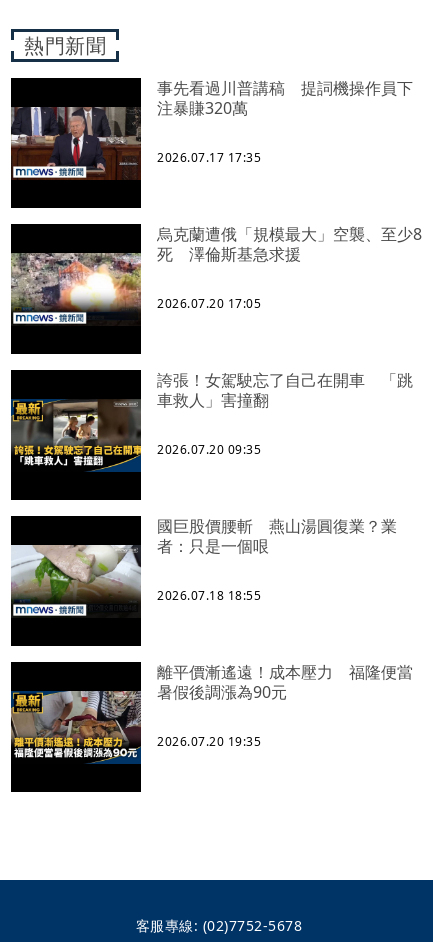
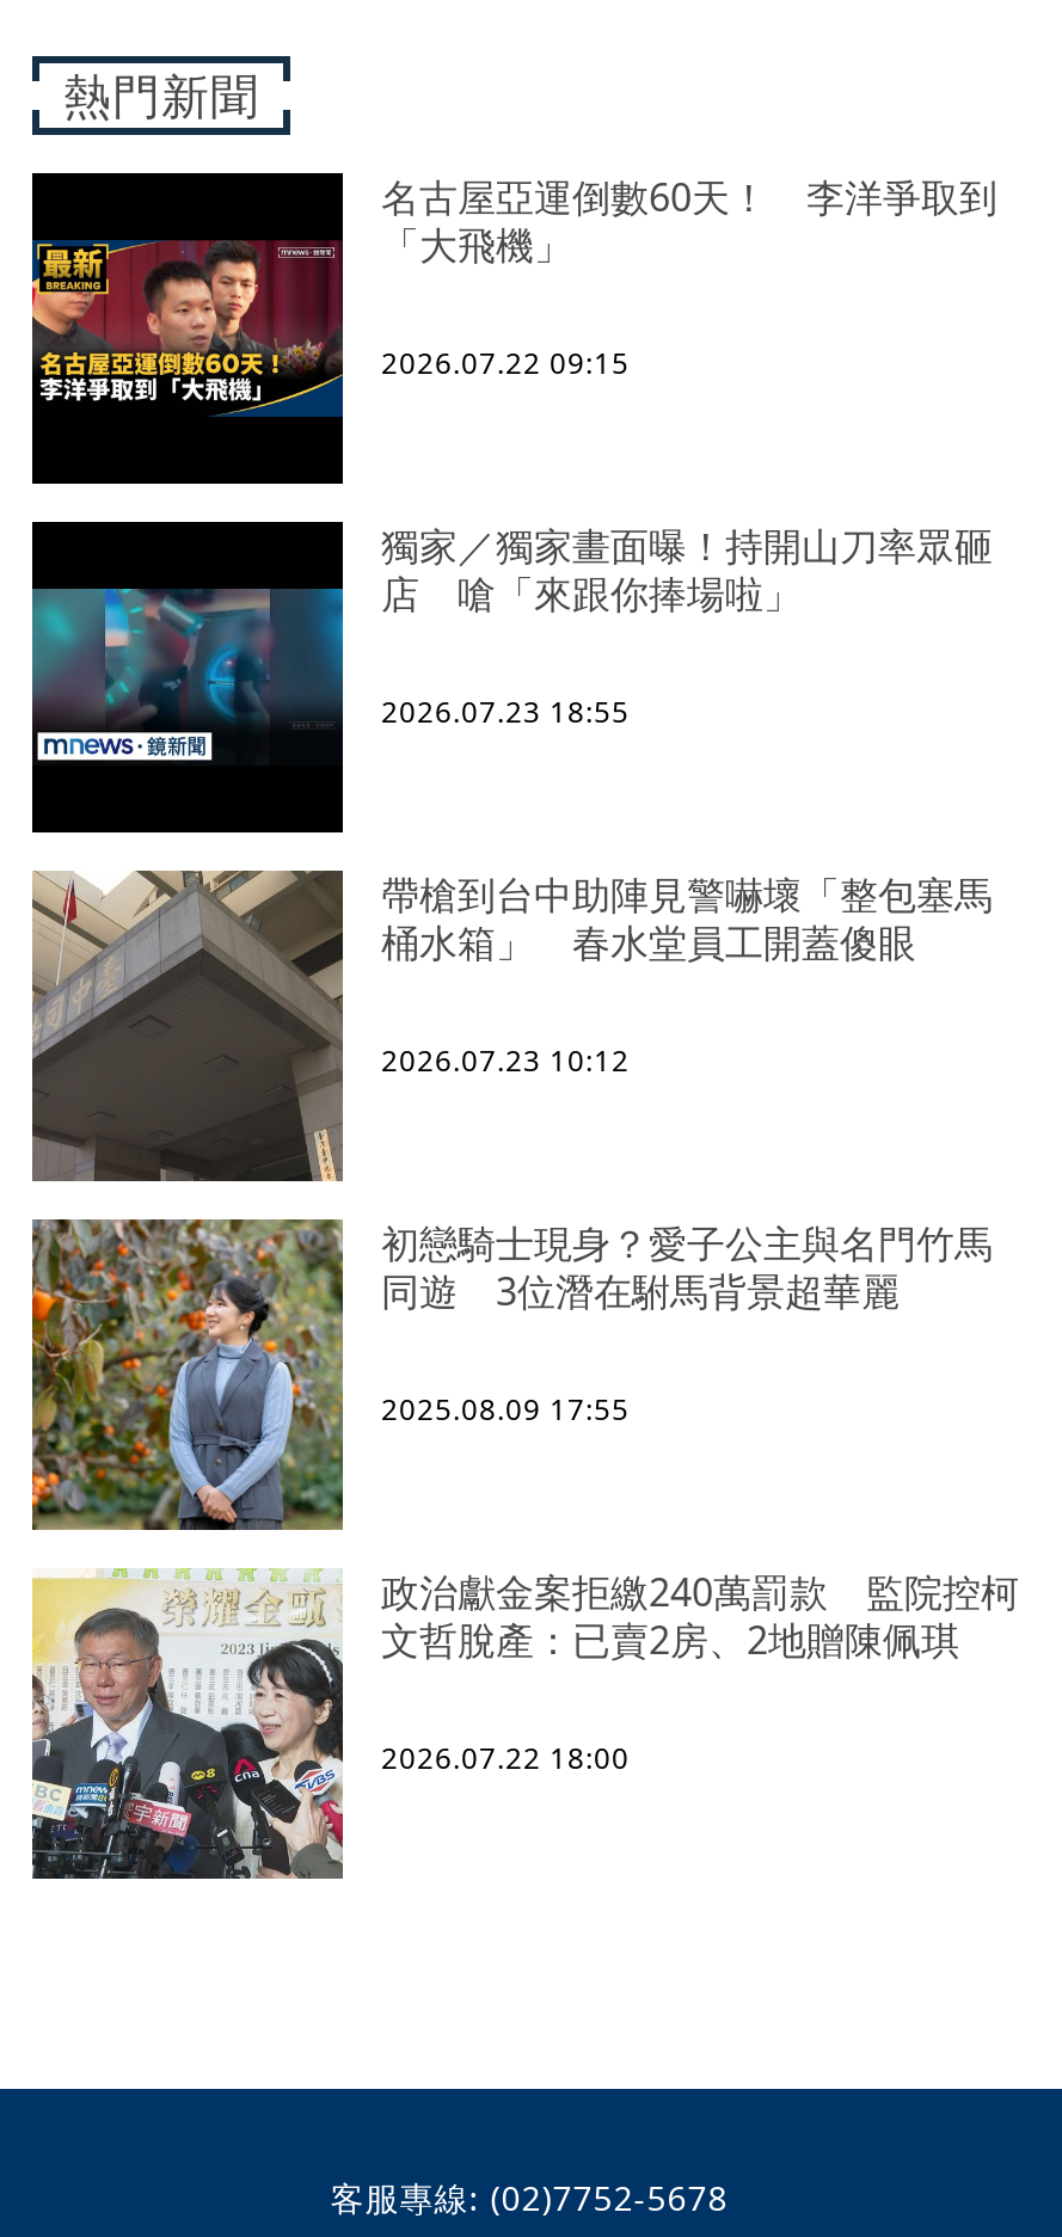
- [image]
- 事先看過川普講稿 提詞機操作員下
- 注暴賺320萬
+ [image]
+ 名古屋亞運倒數60天！ 李洋爭取到
+ 「大飛機」

- 2026.07.17 17:35
+ 2026.07.22 09:15

- [image]
- 烏克蘭遭俄「規模最大」空襲、至少8
- 死 澤倫斯基急求援
+ [image]
+ 獨家／獨家畫面曝！持開山刀率眾砸
+ 店 嗆「來跟你捧場啦」

- 2026.07.20 17:05
+ 2026.07.23 18:55

- [image]
- 誇張！女駕駛忘了自己在開車 「跳
- 車救人」害撞翻
+ [image]
+ 帶槍到台中助陣見警嚇壞「整包塞馬
+ 桶水箱」 春水堂員工開蓋傻眼

- 2026.07.20 09:35
+ 2026.07.23 10:12

- [image]
- 國巨股價腰斬 燕山湯圓復業？業
- 者：只是一個哏
+ [image]
+ 初戀騎士現身？愛子公主與名門竹馬
+ 同遊 3位潛在駙馬背景超華麗

- 2026.07.18 18:55
+ 2025.08.09 17:55

- [image]
- 離平價漸遙遠！成本壓力 福隆便當
- 暑假後調漲為90元
+ [image]
+ 政治獻金案拒繳240萬罰款 監院控柯
+ 文哲脫產：已賣2房、2地贈陳佩琪

- 2026.07.20 19:35
+ 2026.07.22 18:00
